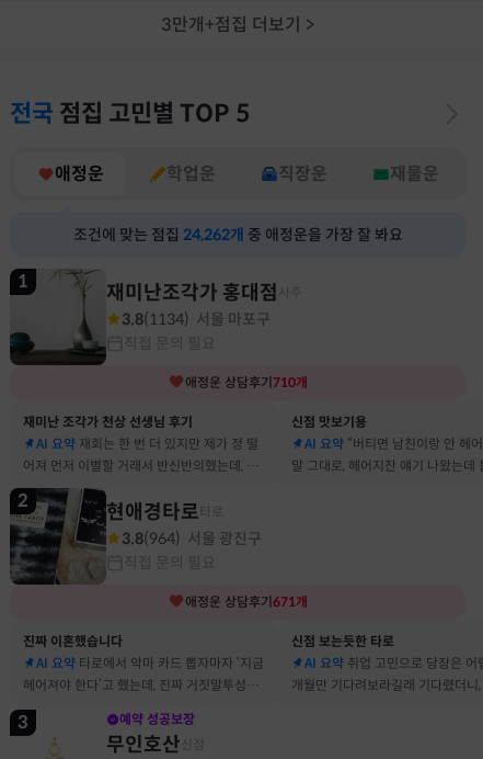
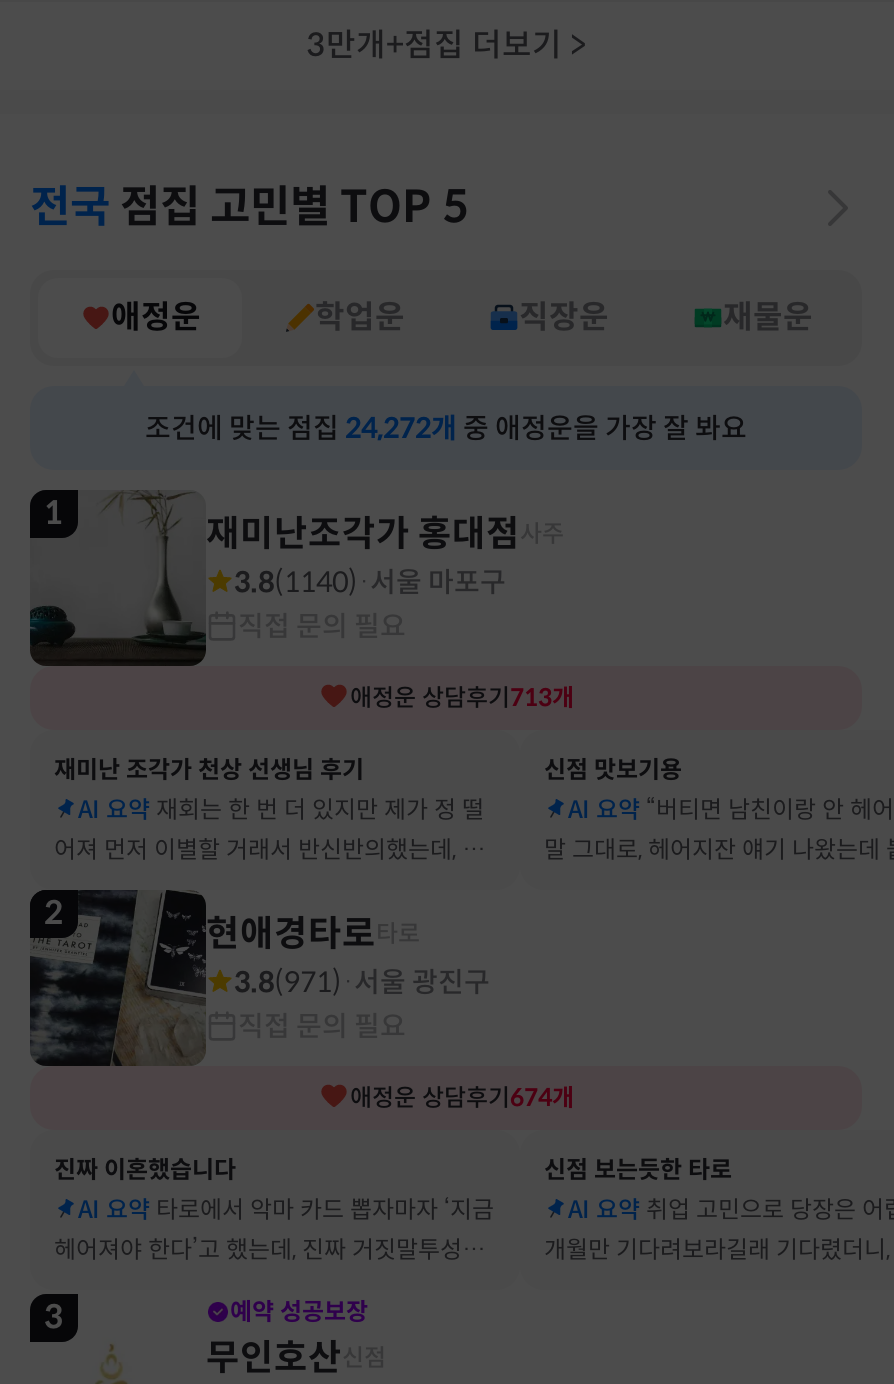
- 조건에 맞는 점집 24,262개 중 애정운을 가장 잘 봐요
+ 조건에 맞는 점집 24,272개 중 애정운을 가장 잘 봐요

- 3.8(1134) · 서울 마포구
+ 3.8(1140) · 서울 마포구

- 애정운 상담후기710개
+ 애정운 상담후기713개

- 3.8(964) · 서울 광진구
+ 3.8(971) · 서울 광진구

- 애정운 상담후기671개
+ 애정운 상담후기674개
